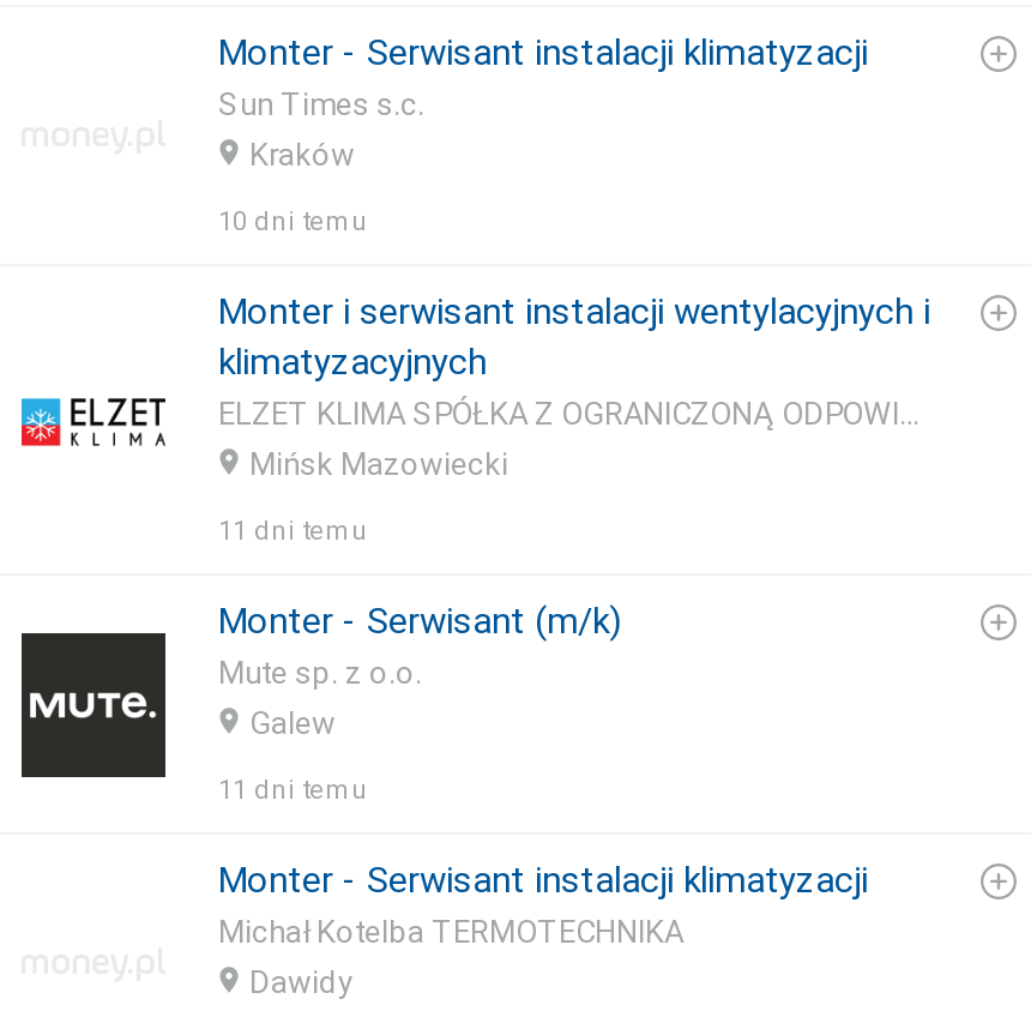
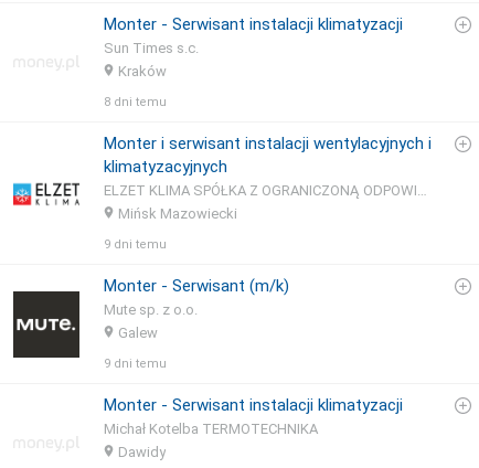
- 10 dni temu
+ 8 dni temu

- 11 dni temu
+ 9 dni temu

- 11 dni temu
+ 9 dni temu
